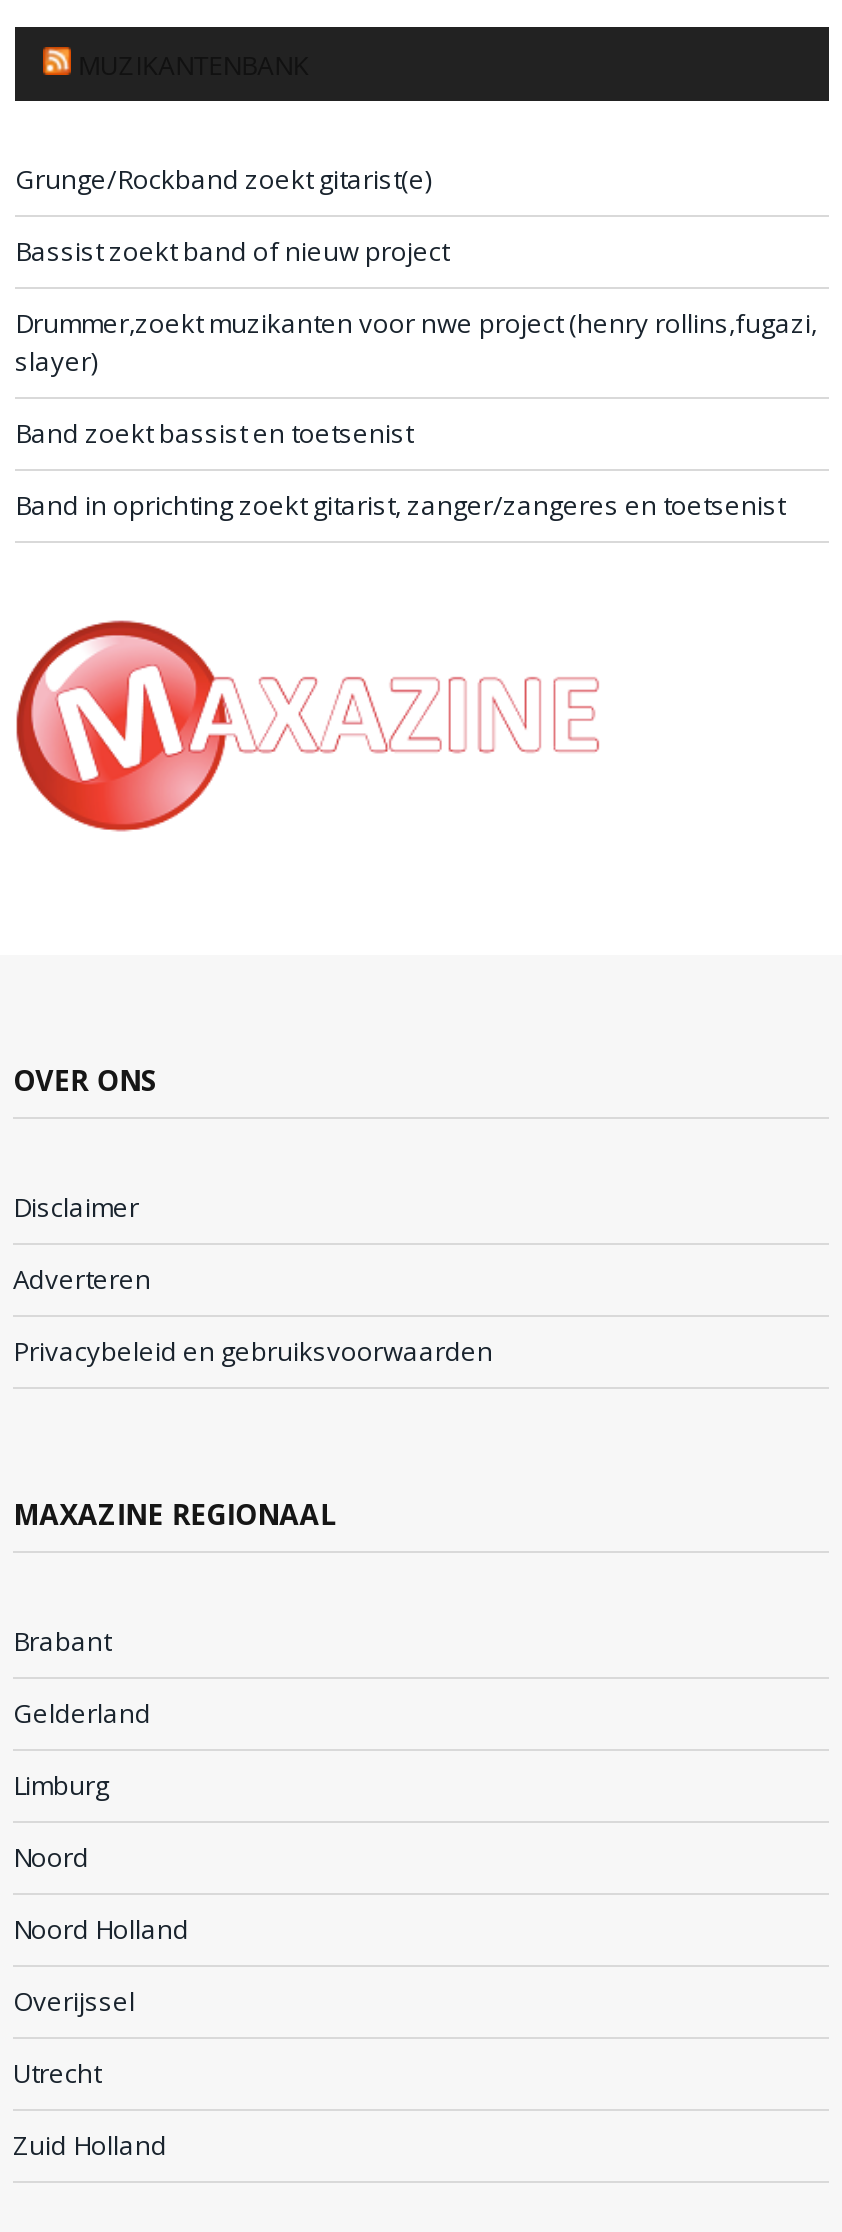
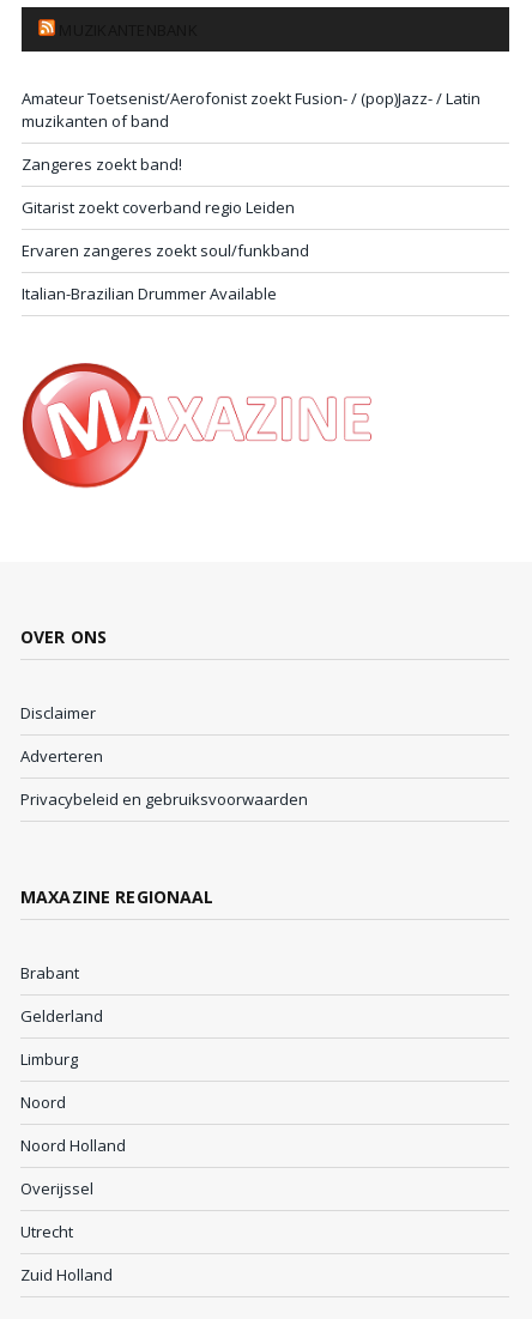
- Grunge/Rockband zoekt gitarist(e)
+ Amateur Toetsenist/Aerofonist zoekt Fusion- / (pop)Jazz- / Latin
+ muzikanten of band

- Bassist zoekt band of nieuw project
+ Zangeres zoekt band!

- Drummer,zoekt muzikanten voor nwe project (henry rollins,fugazi,
- slayer)
+ Gitarist zoekt coverband regio Leiden

- Band zoekt bassist en toetsenist
+ Ervaren zangeres zoekt soul/funkband

- Band in oprichting zoekt gitarist, zanger/zangeres en toetsenist
+ Italian-Brazilian Drummer Available
